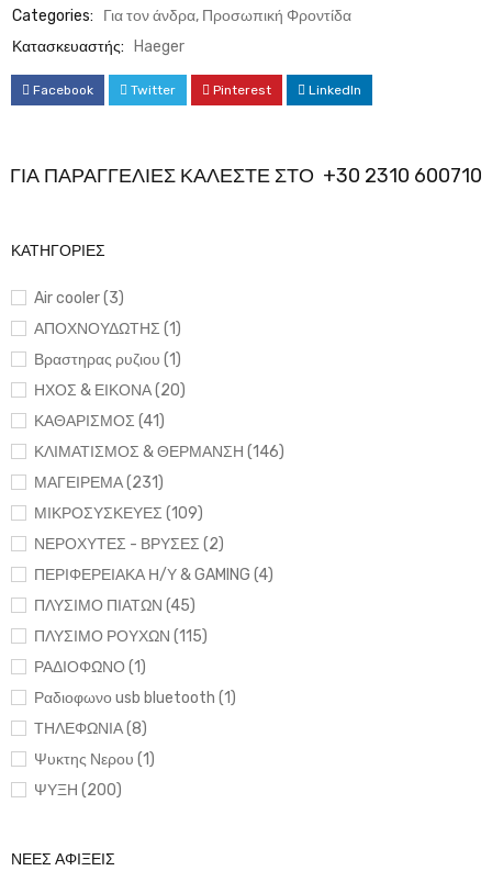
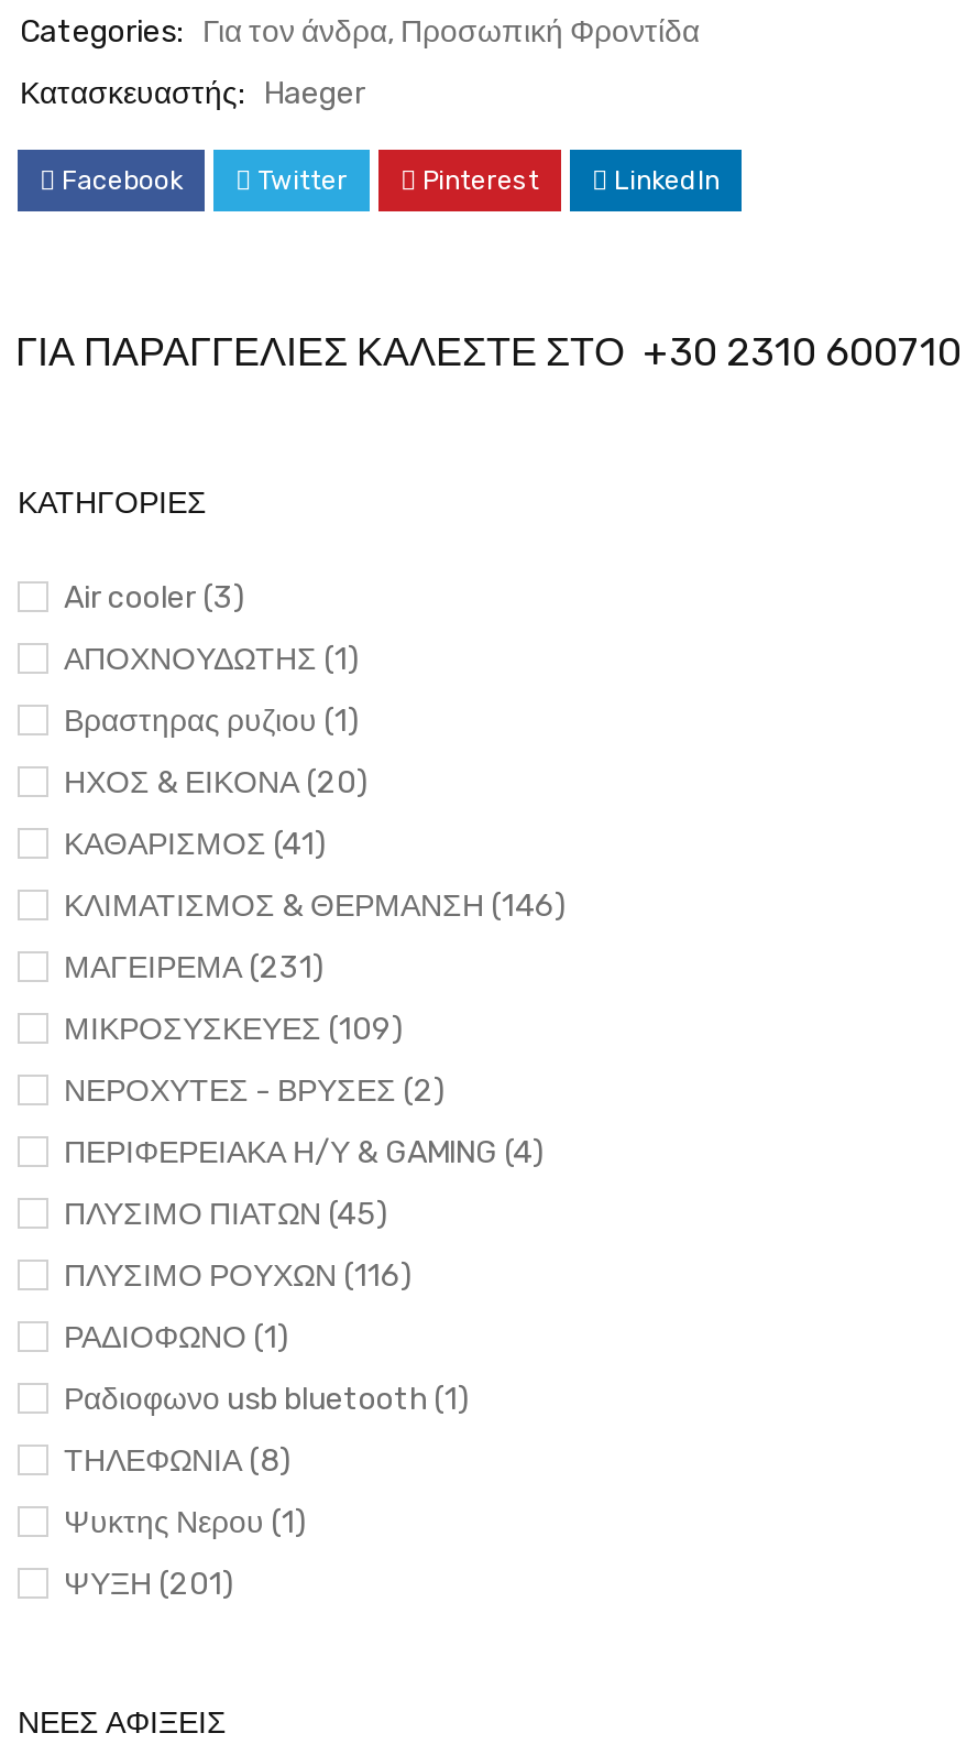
- ΠΛΥΣΙΜΟ ΡΟΥΧΩΝ (115)
+ ΠΛΥΣΙΜΟ ΡΟΥΧΩΝ (116)

- ΨΥΞΗ (200)
+ ΨΥΞΗ (201)
